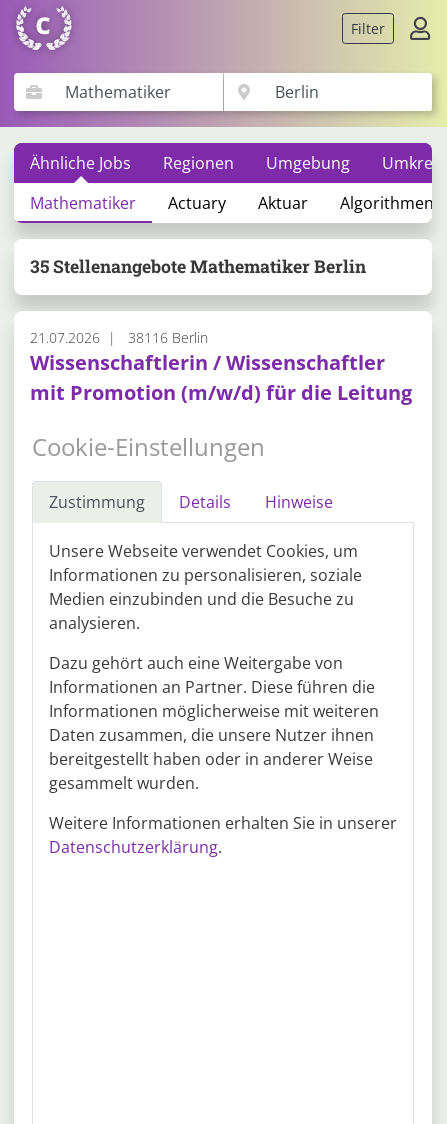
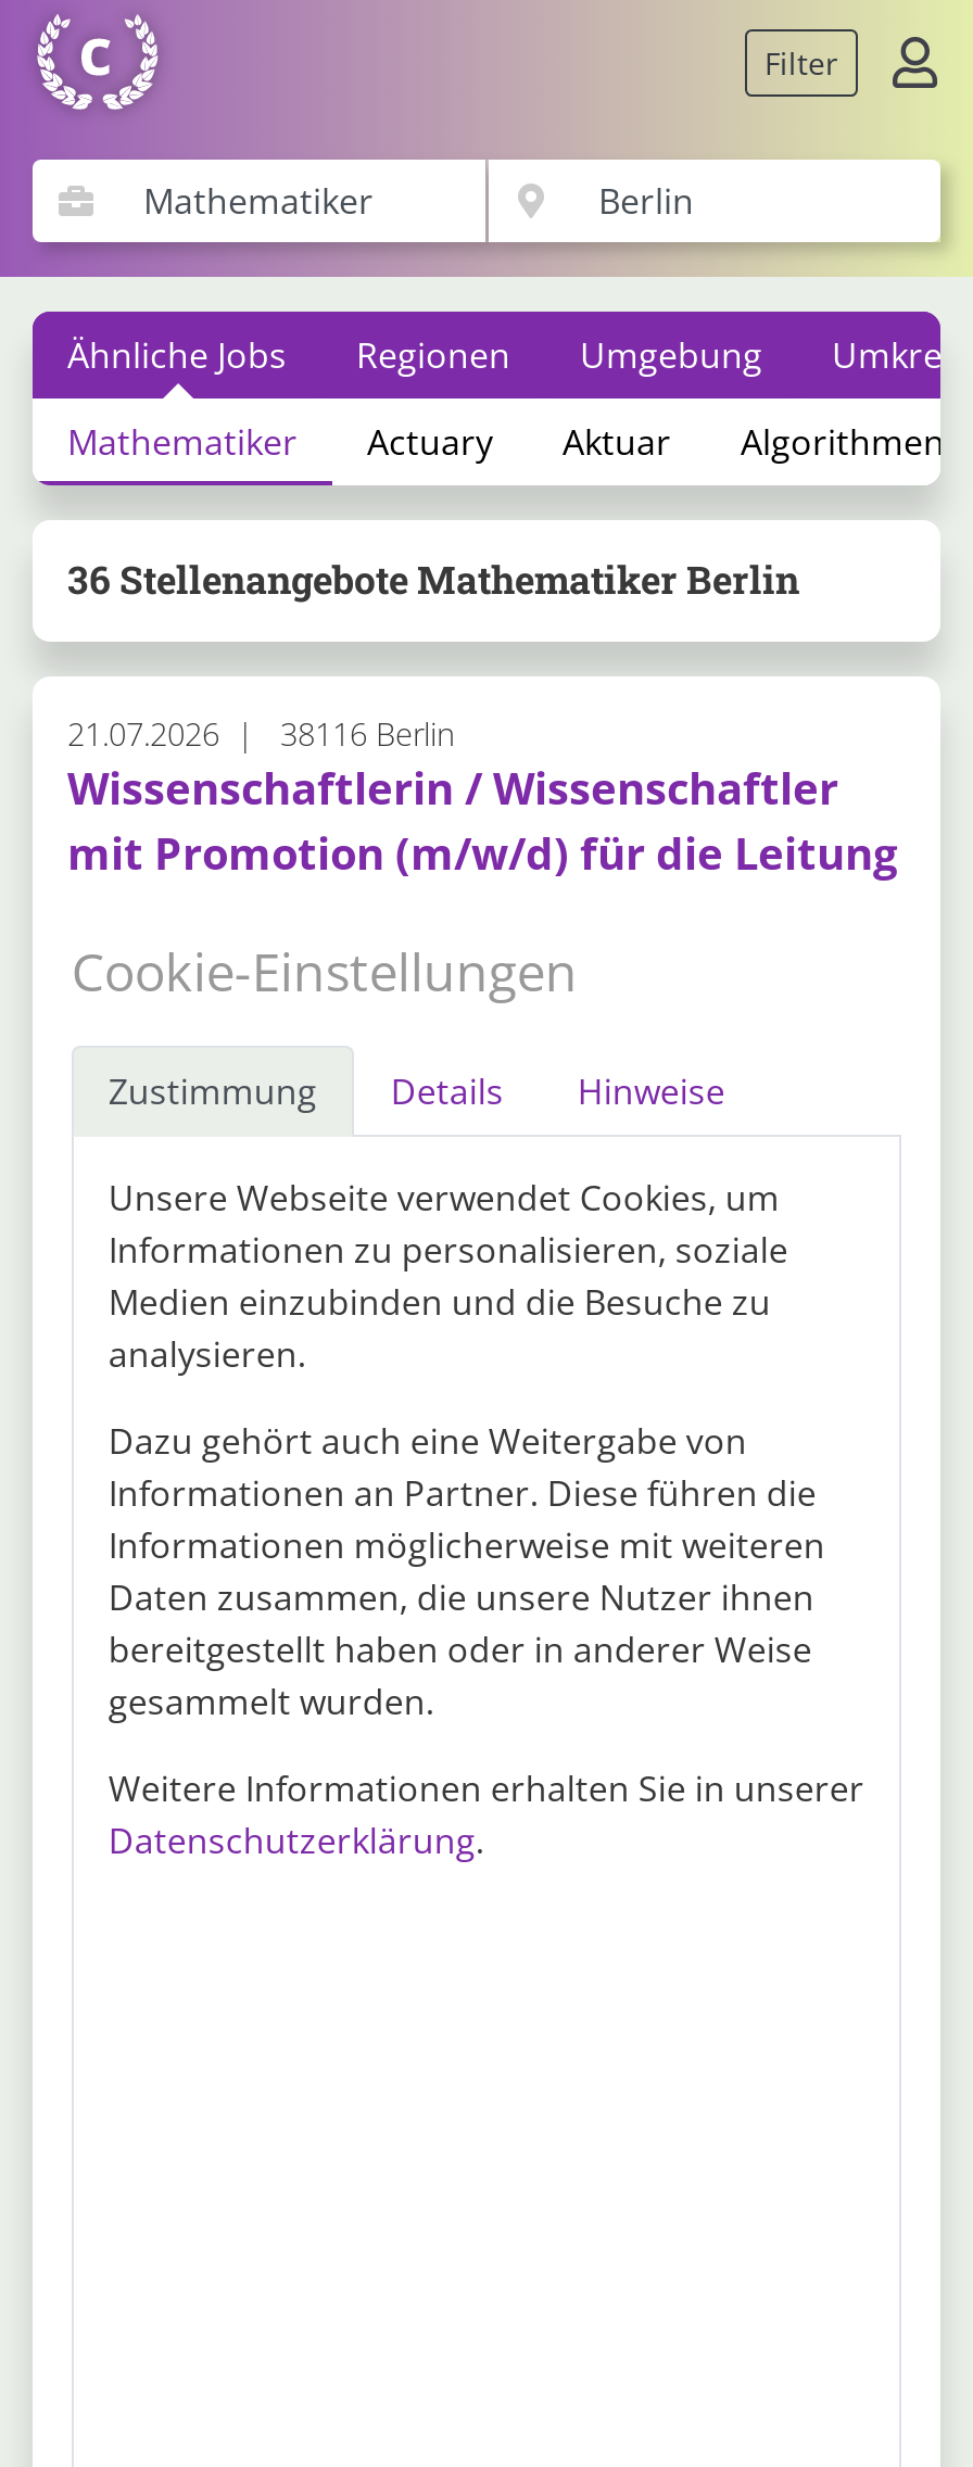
- 35 Stellenangebote Mathematiker Berlin
+ 36 Stellenangebote Mathematiker Berlin
